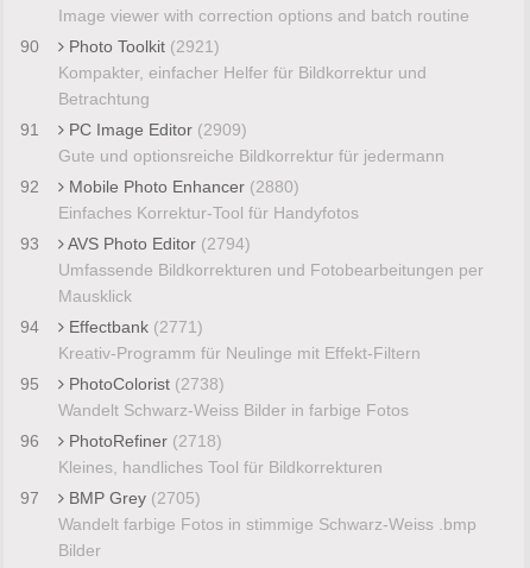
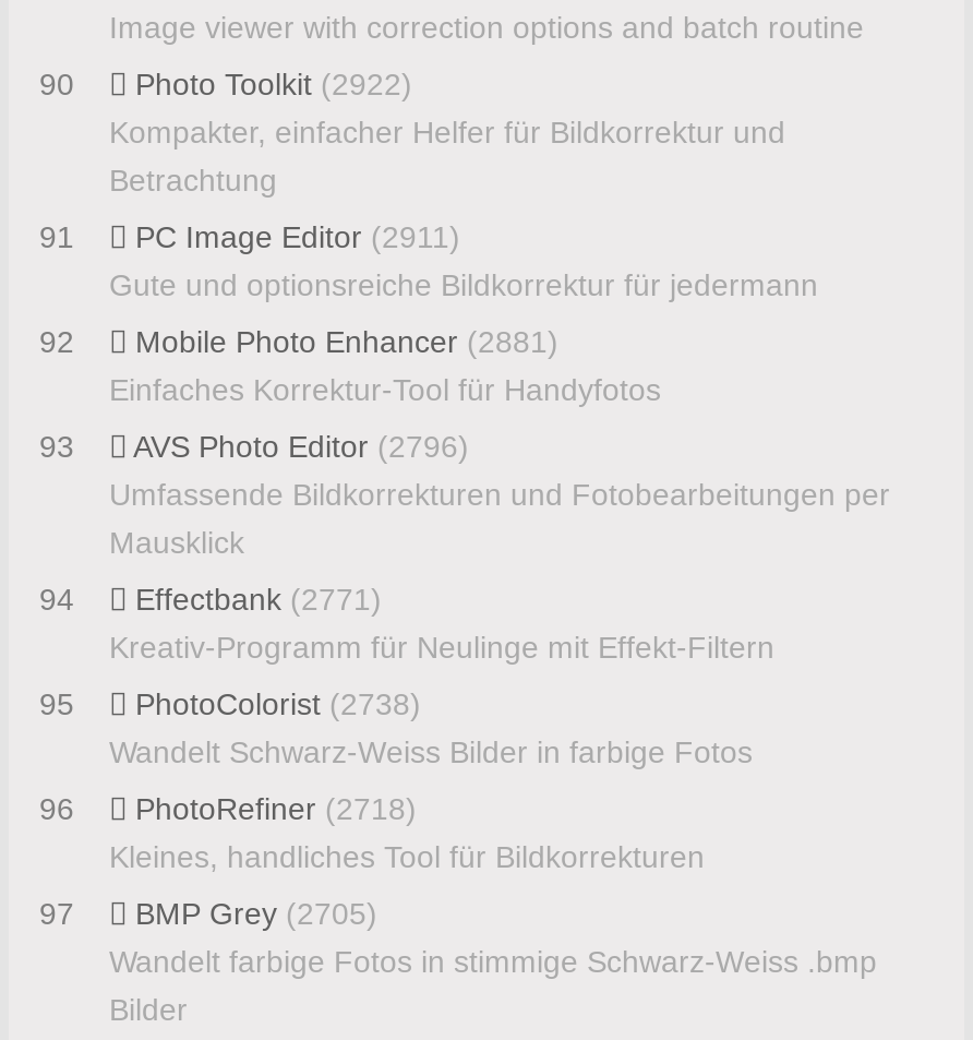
- Photo Toolkit (2921)
+ Photo Toolkit (2922)

- PC Image Editor (2909)
+ PC Image Editor (2911)

- Mobile Photo Enhancer (2880)
+ Mobile Photo Enhancer (2881)

- AVS Photo Editor (2794)
+ AVS Photo Editor (2796)
